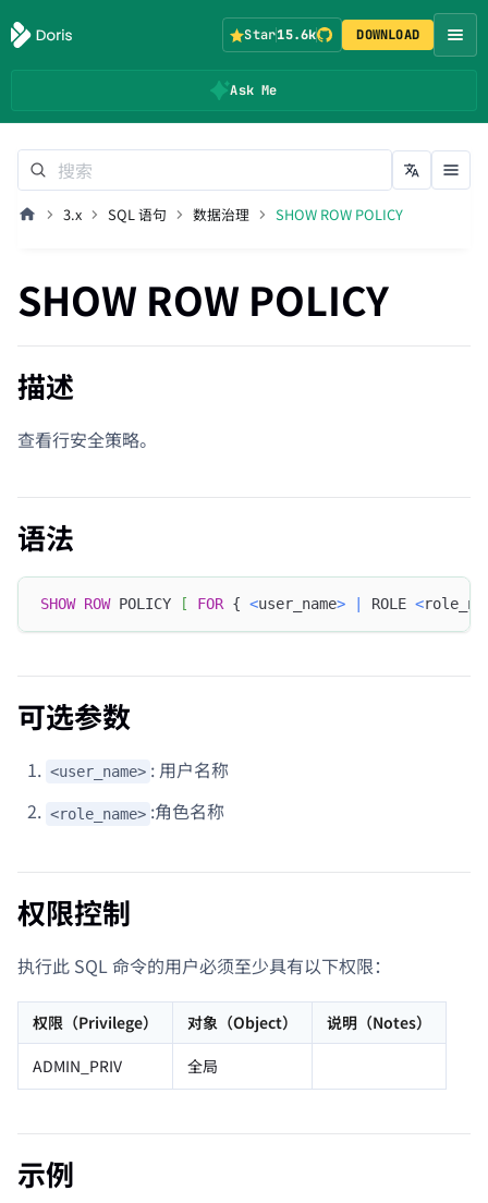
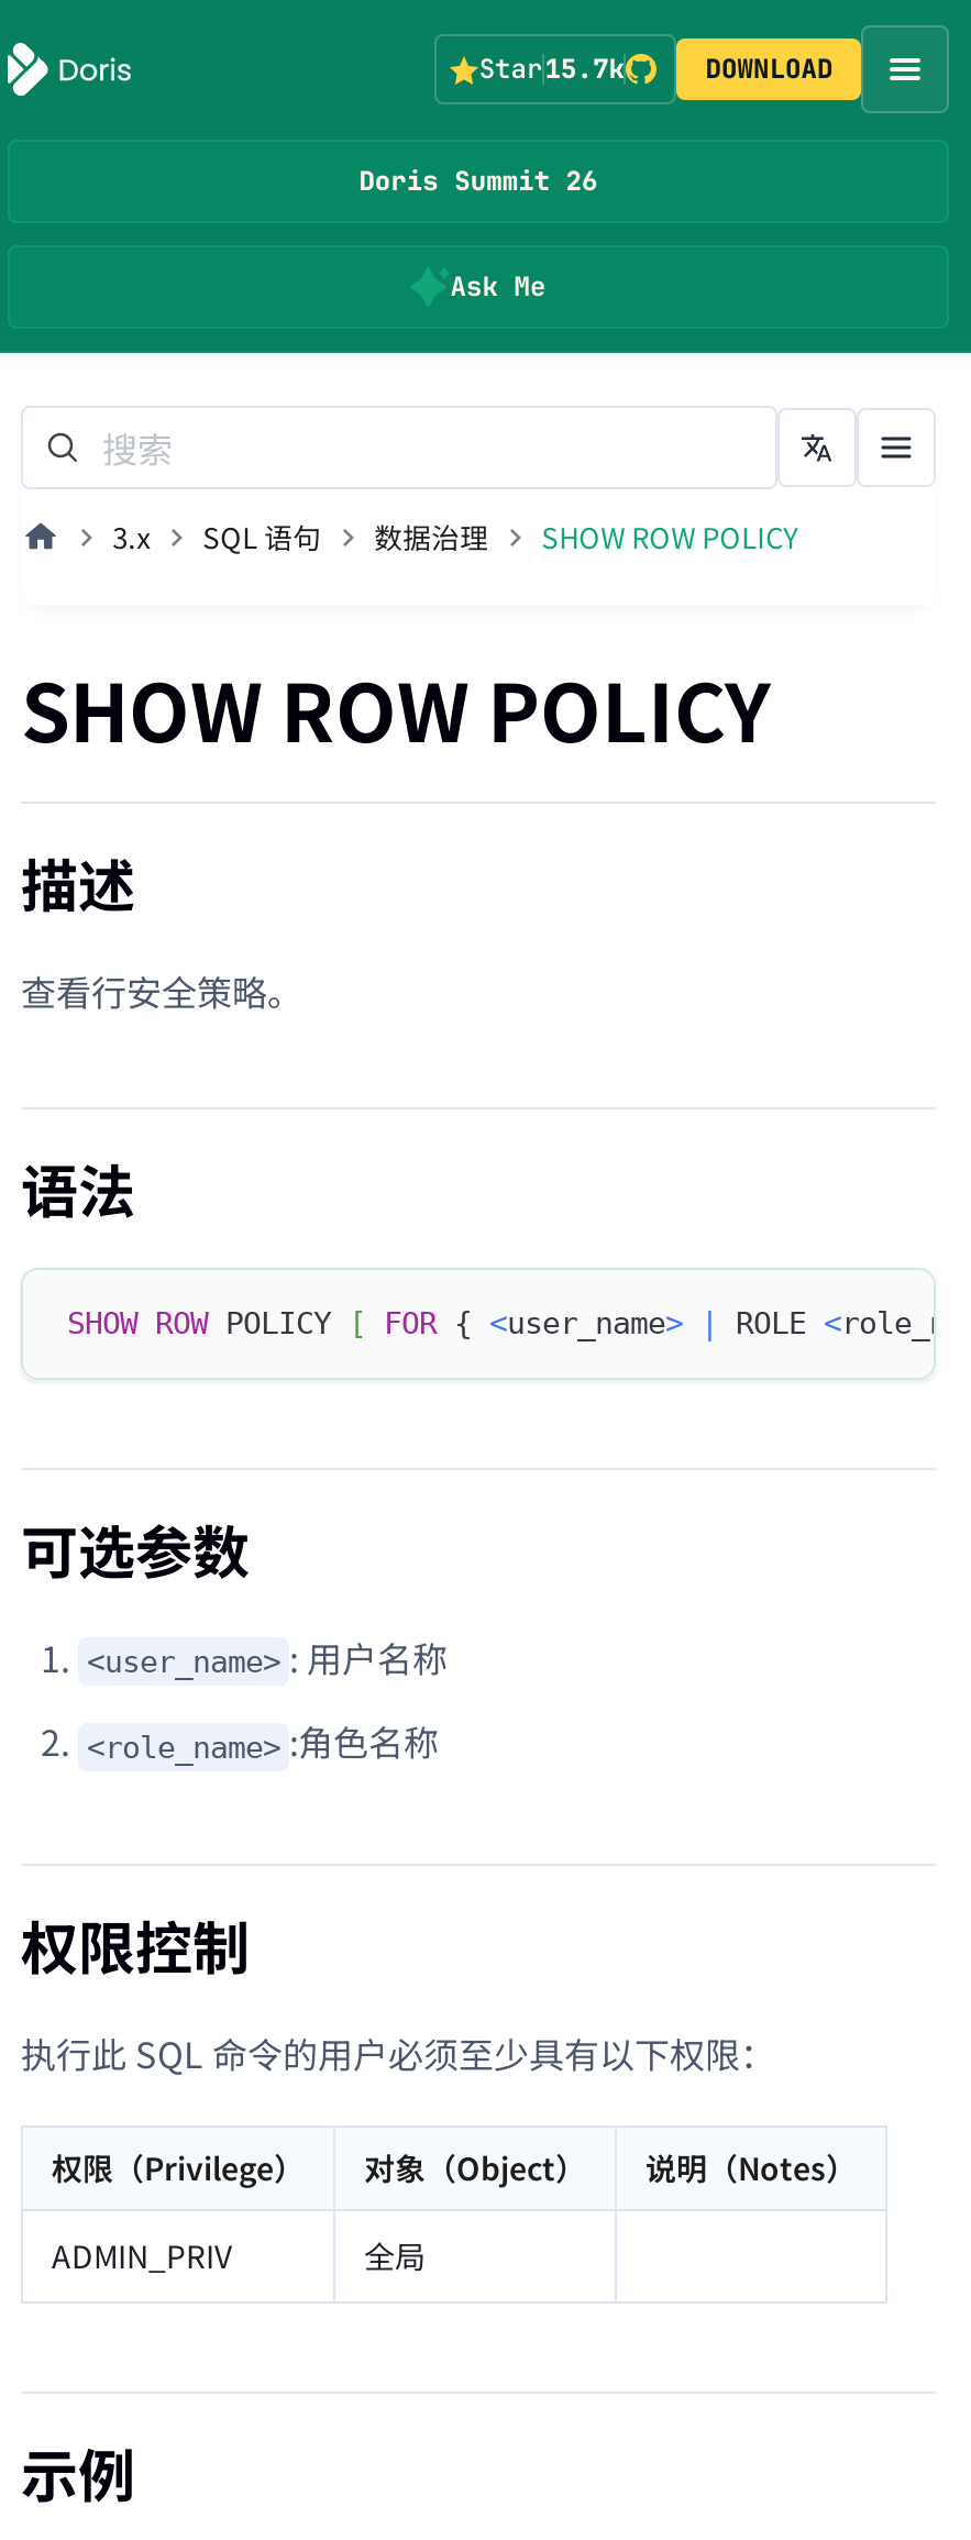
- Star15.6k
+ Star15.7k

+ Doris Summit 26
